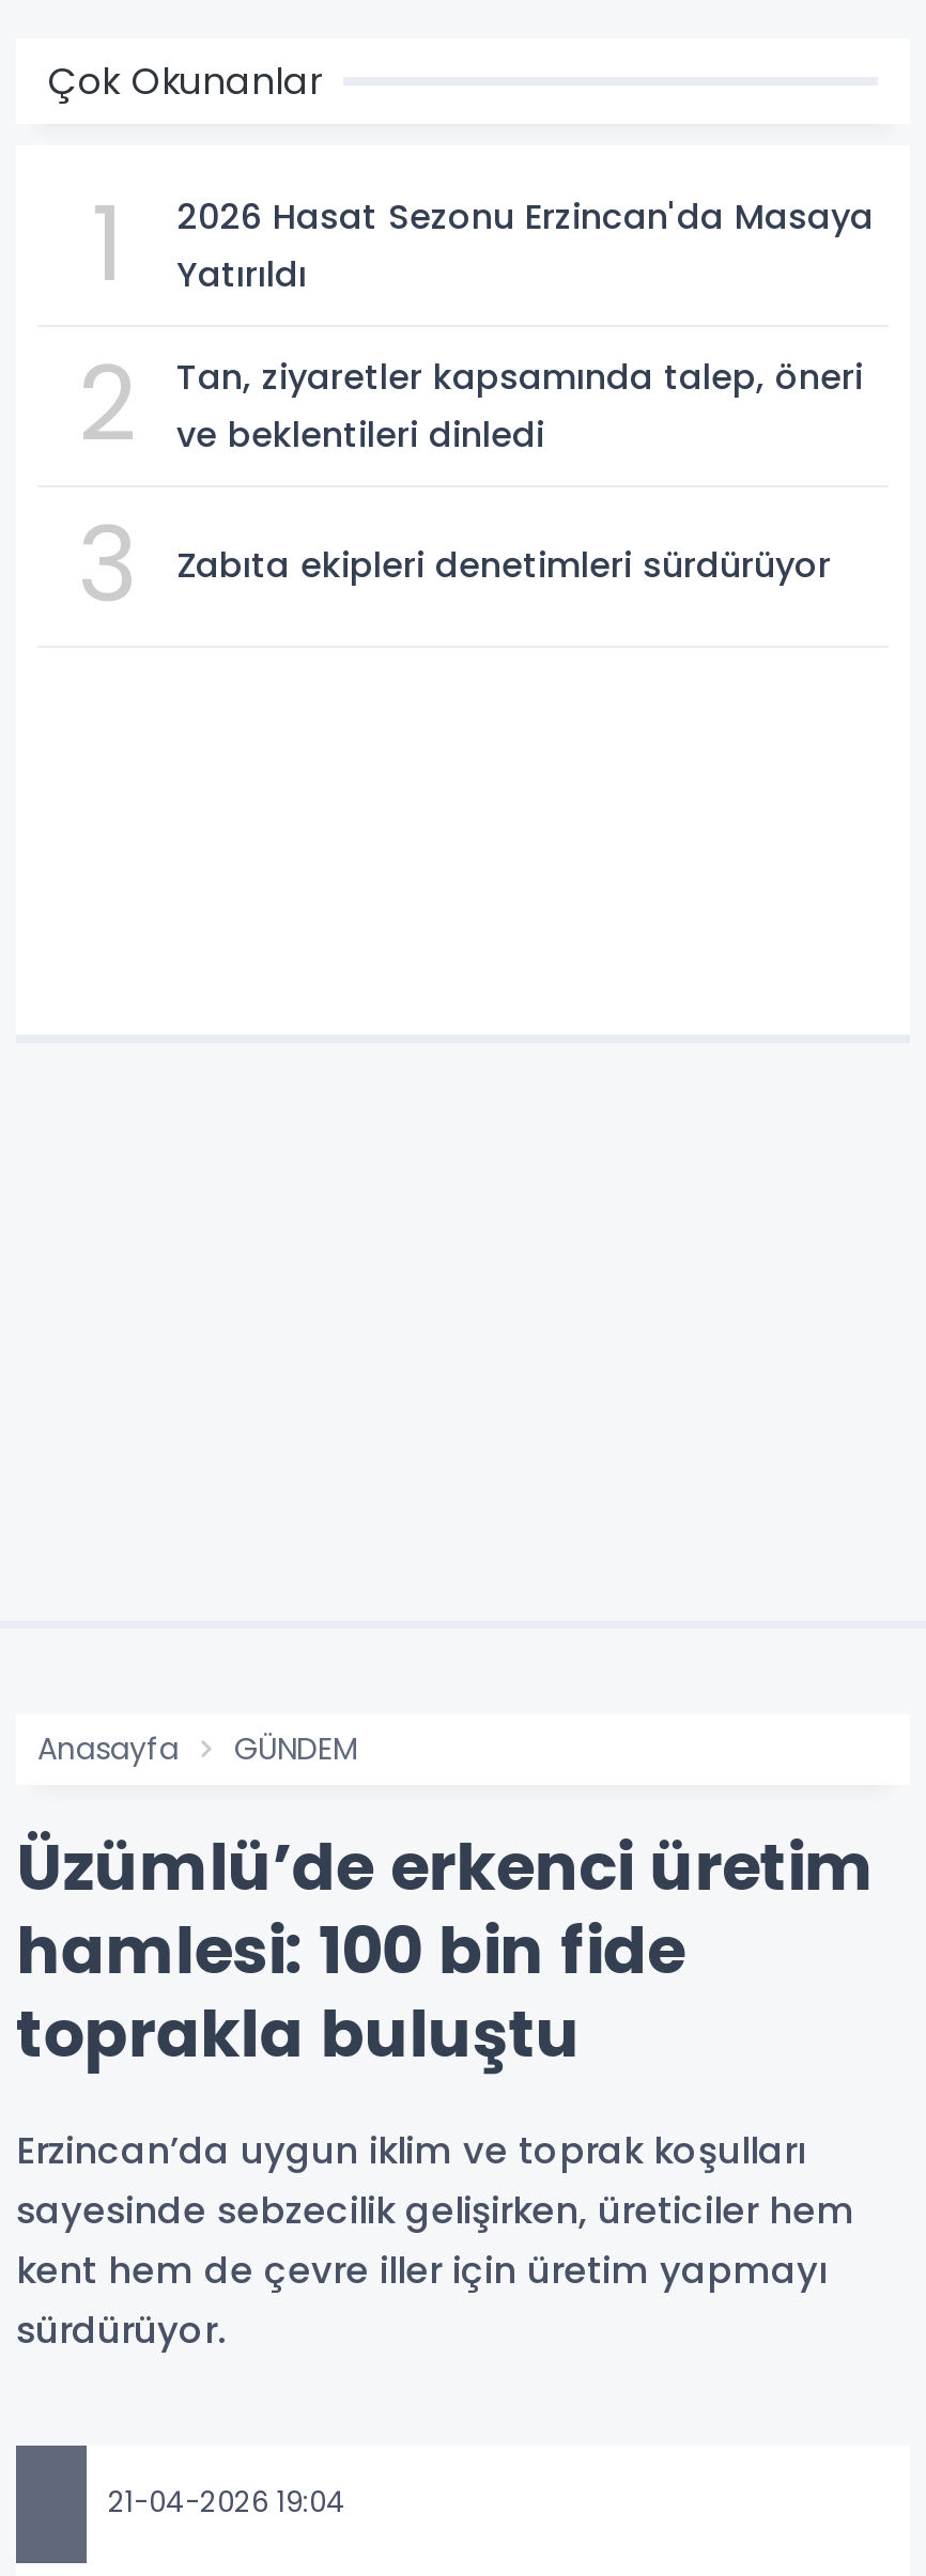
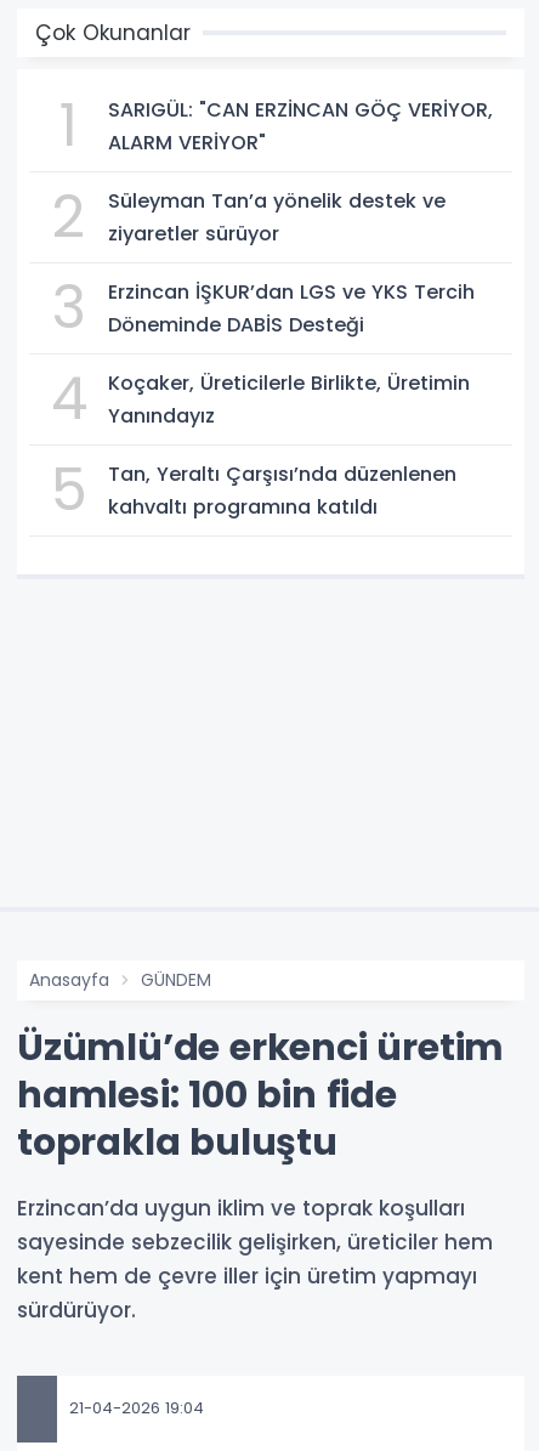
- 2026 Hasat Sezonu Erzincan'da Masaya
- Yatırıldı
+ SARIGÜL: "CAN ERZİNCAN GÖÇ VERİYOR,
+ ALARM VERİYOR"

- Tan, ziyaretler kapsamında talep, öneri
- ve beklentileri dinledi
+ Süleyman Tan’a yönelik destek ve
+ ziyaretler sürüyor

- Zabıta ekipleri denetimleri sürdürüyor
+ Erzincan İŞKUR’dan LGS ve YKS Tercih
+ Döneminde DABİS Desteği
+ 4
+ Koçaker, Üreticilerle Birlikte, Üretimin
+ Yanındayız
+ 5
+ Tan, Yeraltı Çarşısı’nda düzenlenen
+ kahvaltı programına katıldı
